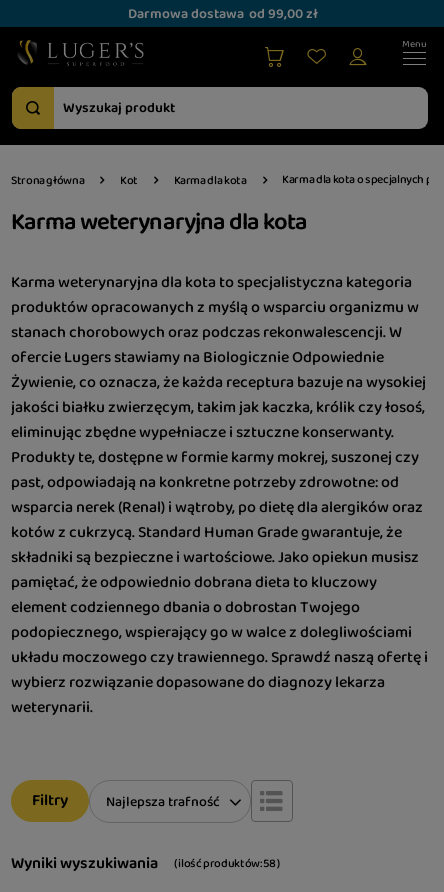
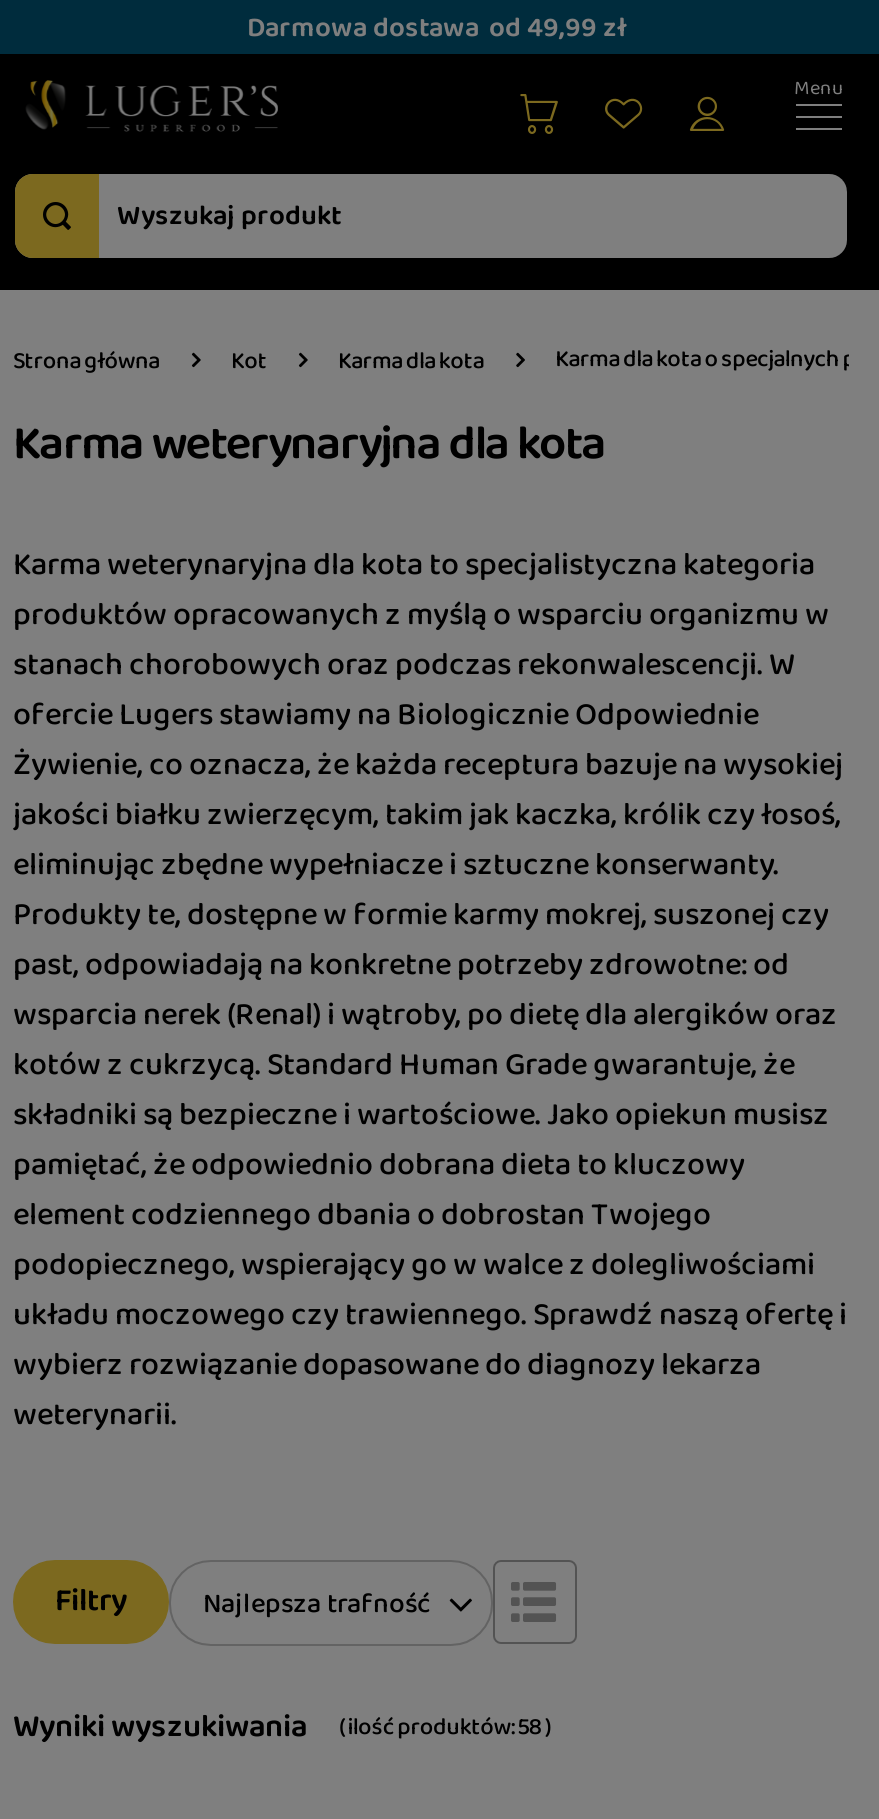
- Darmowa dostawa od 99,00 zł
+ Darmowa dostawa od 49,99 zł
